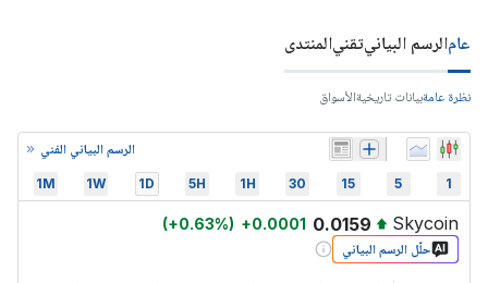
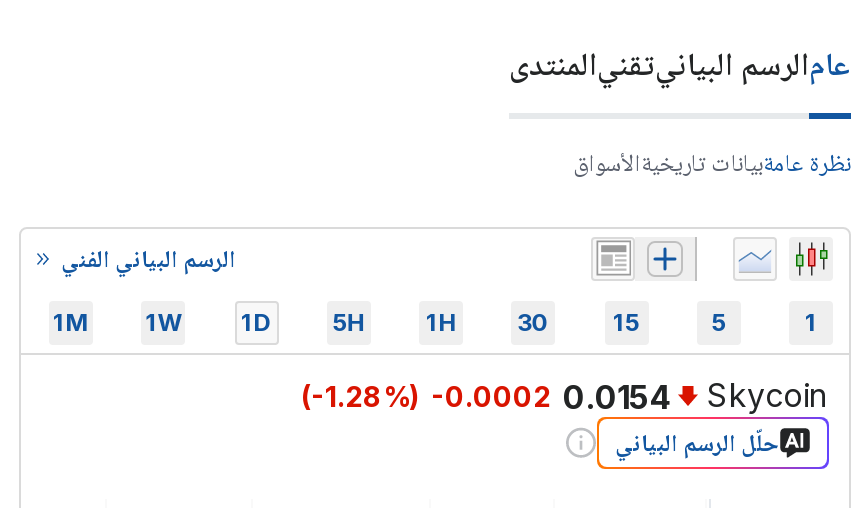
- 0.0159
- +0.0001
- (+0.63%)
+ 0.0154
+ -0.0002
+ (-1.28%)
